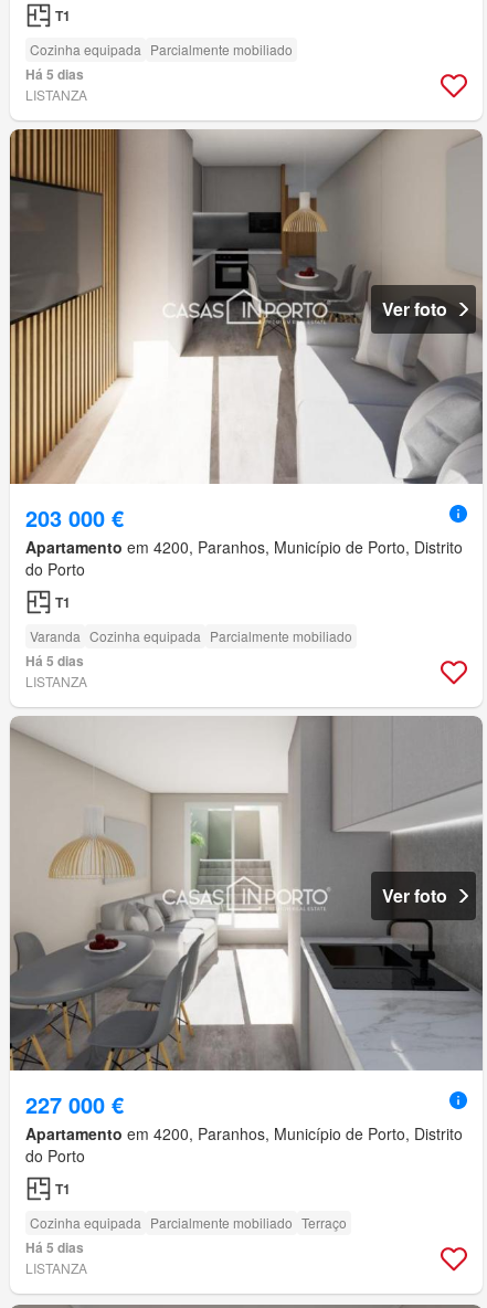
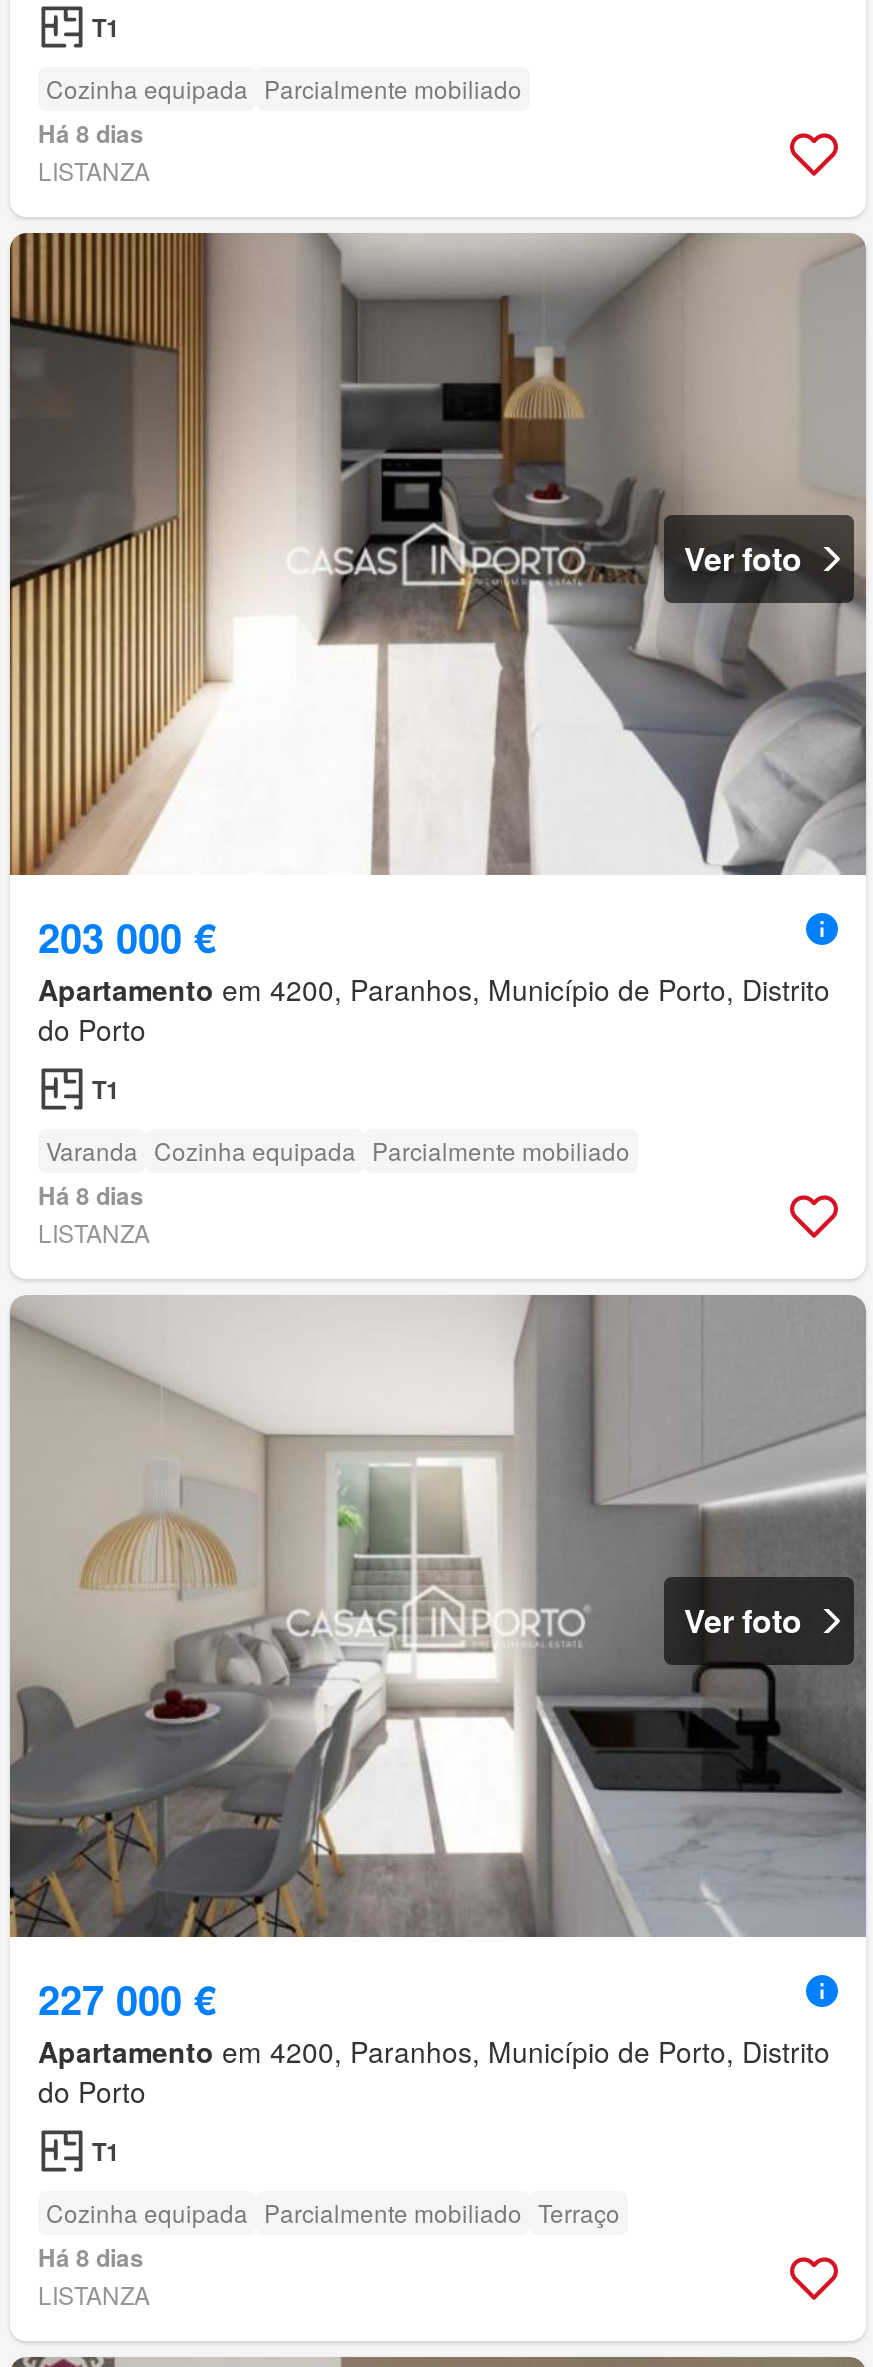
- Há 5 dias
+ Há 8 dias

- Há 5 dias
+ Há 8 dias

- Há 5 dias
+ Há 8 dias
